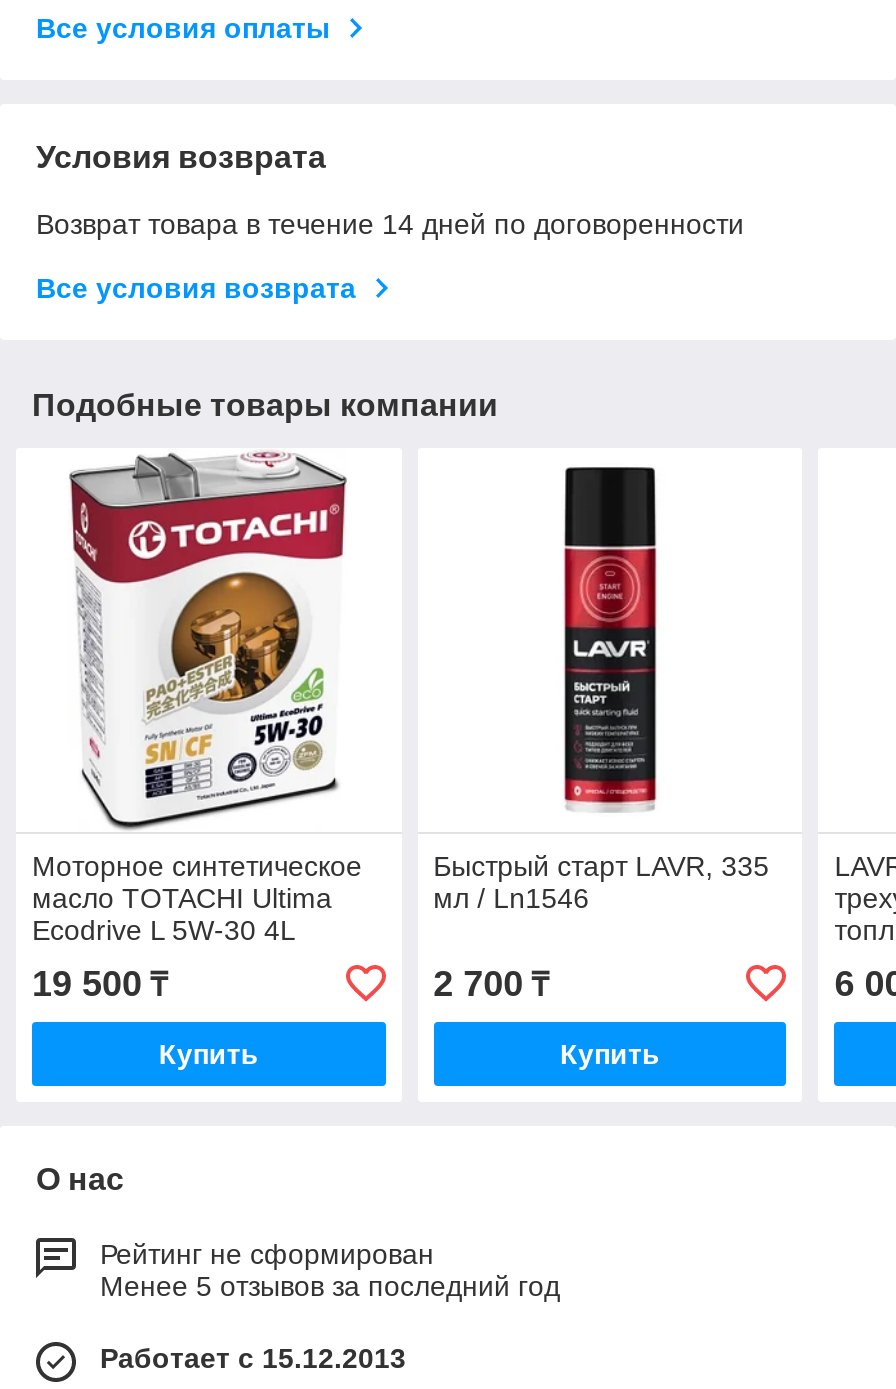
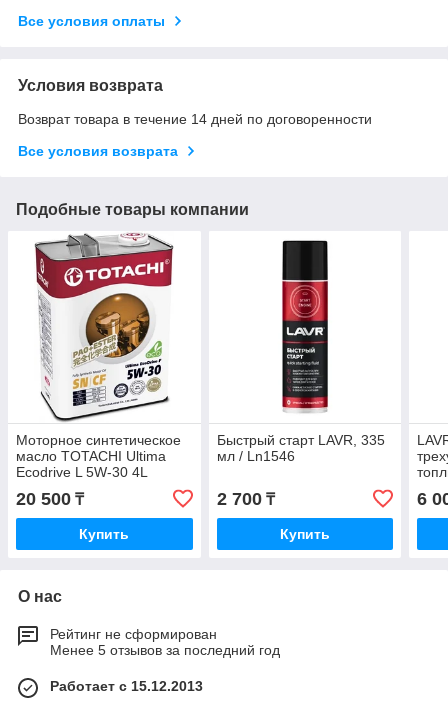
- 19 500 ₸
+ 20 500 ₸
